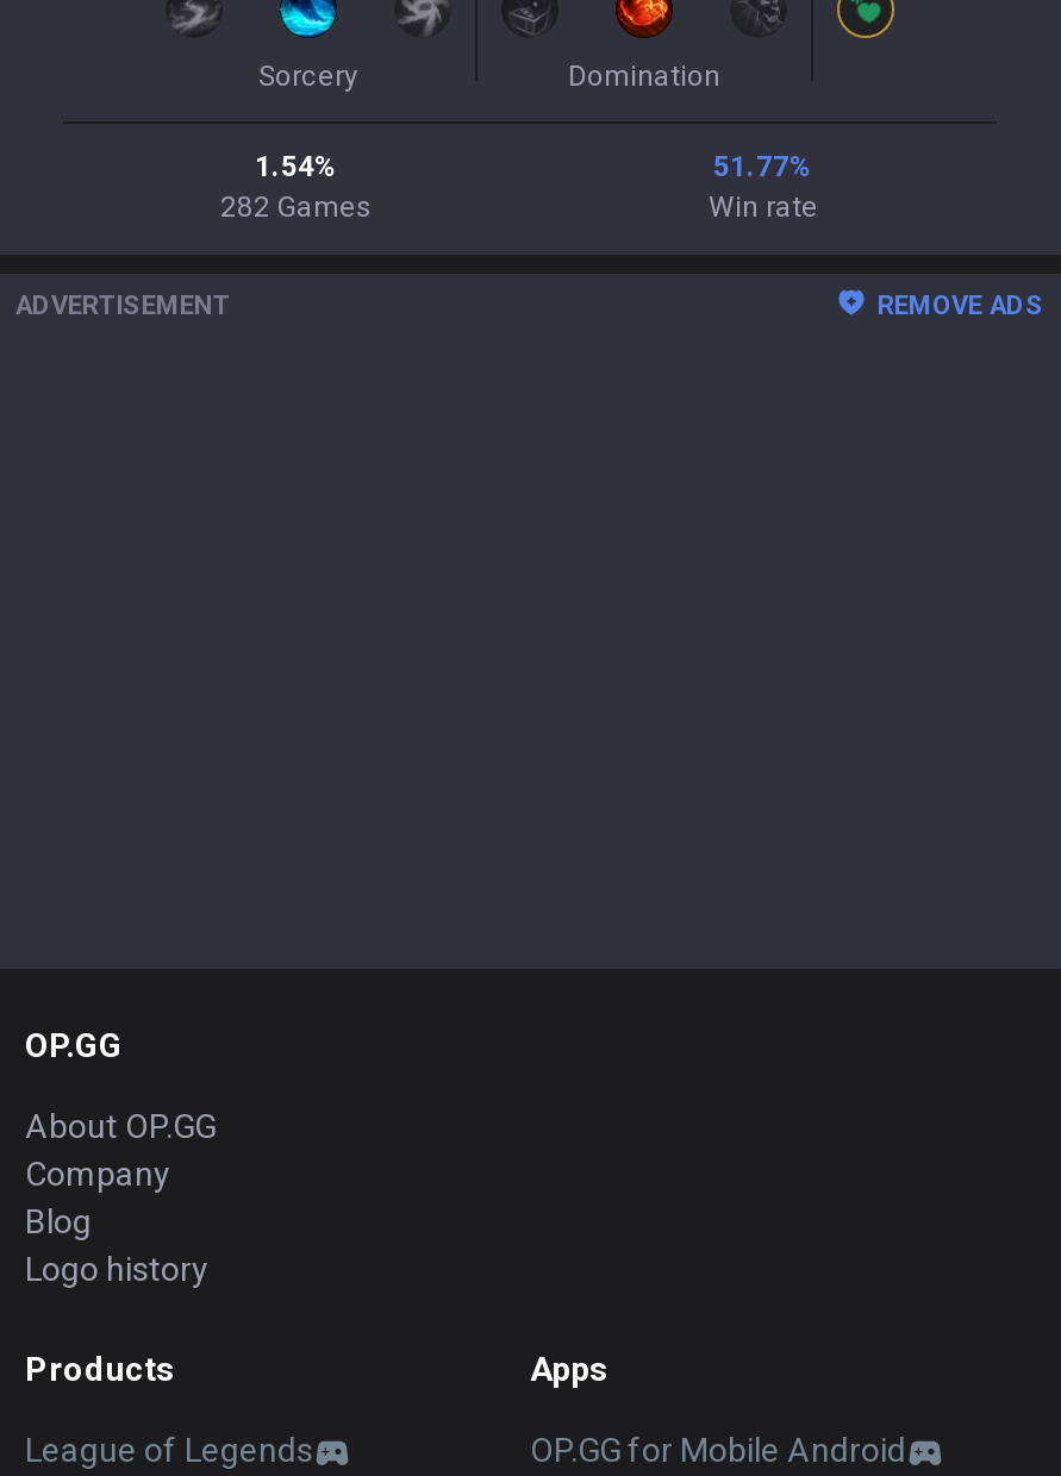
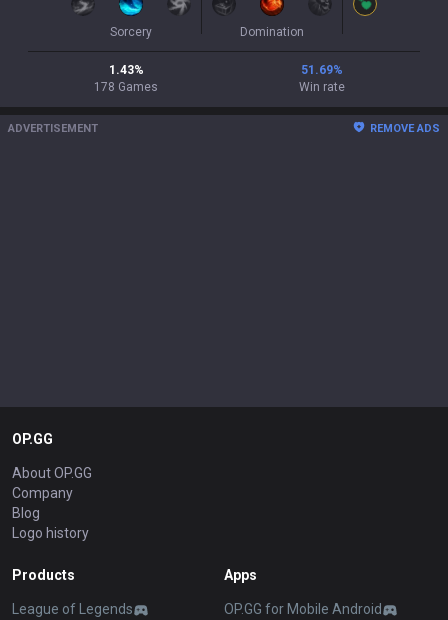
- 1.54%
+ 1.43%

- 51.77%
+ 51.69%

- 282 Games
+ 178 Games
